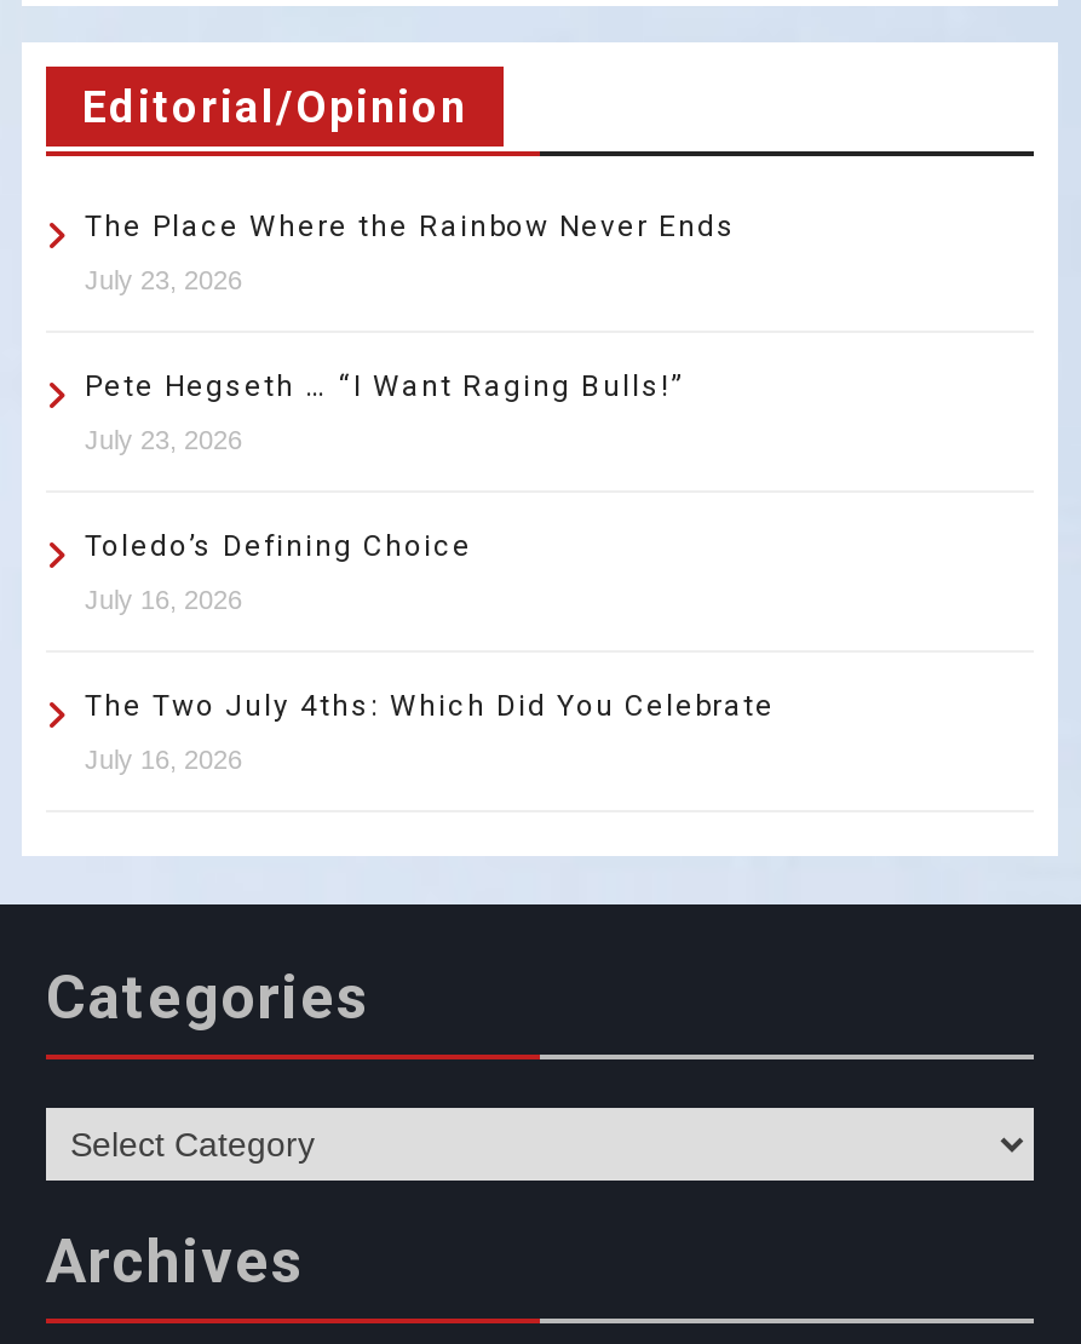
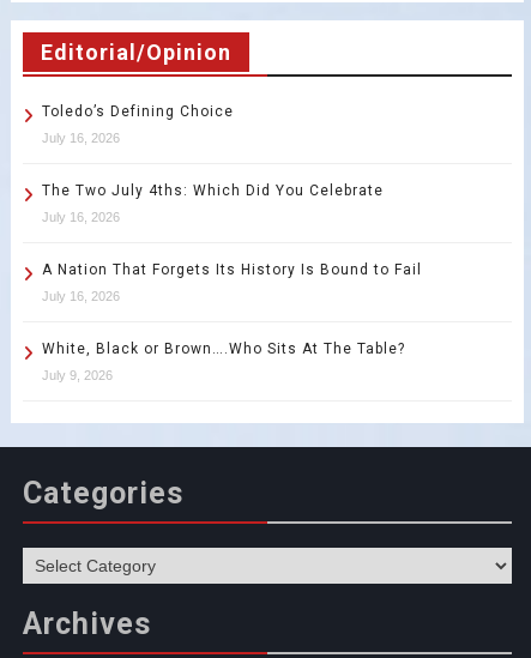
- The Place Where the Rainbow Never Ends
- July 23, 2026
- Pete Hegseth … “I Want Raging Bulls!”
- July 23, 2026

moved up: Toledo’s Defining Choice | July 16, 2026 | The Two July 4ths: Which Did You Celebrate | July 16, 2026

+ A Nation That Forgets Its History Is Bound to Fail
+ July 16, 2026
+ White, Black or Brown….Who Sits At The Table?
+ July 9, 2026
